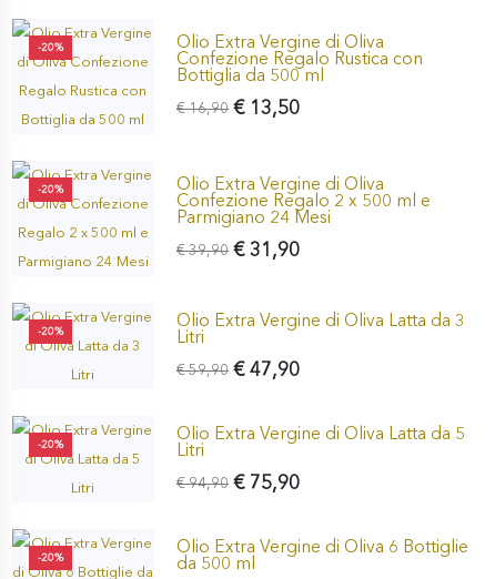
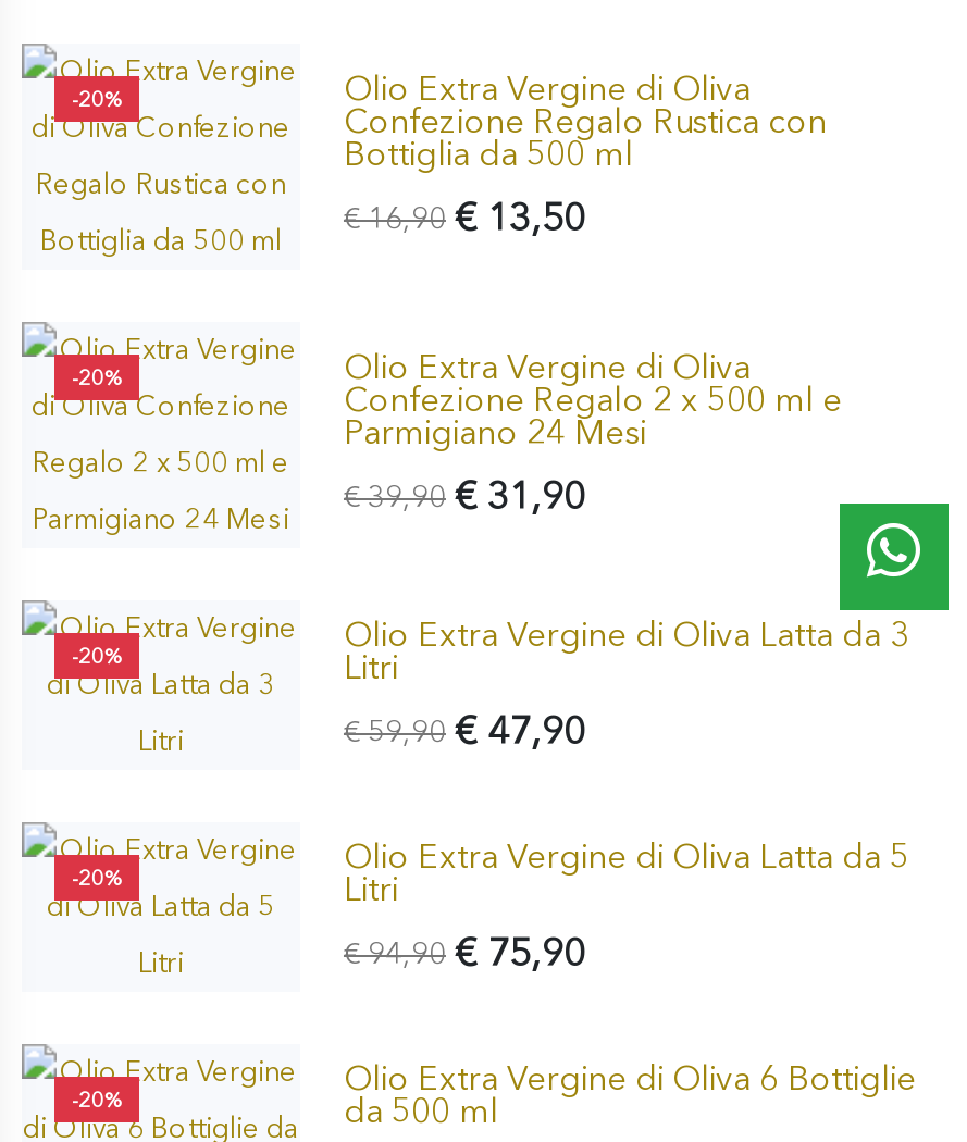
+ [image]
